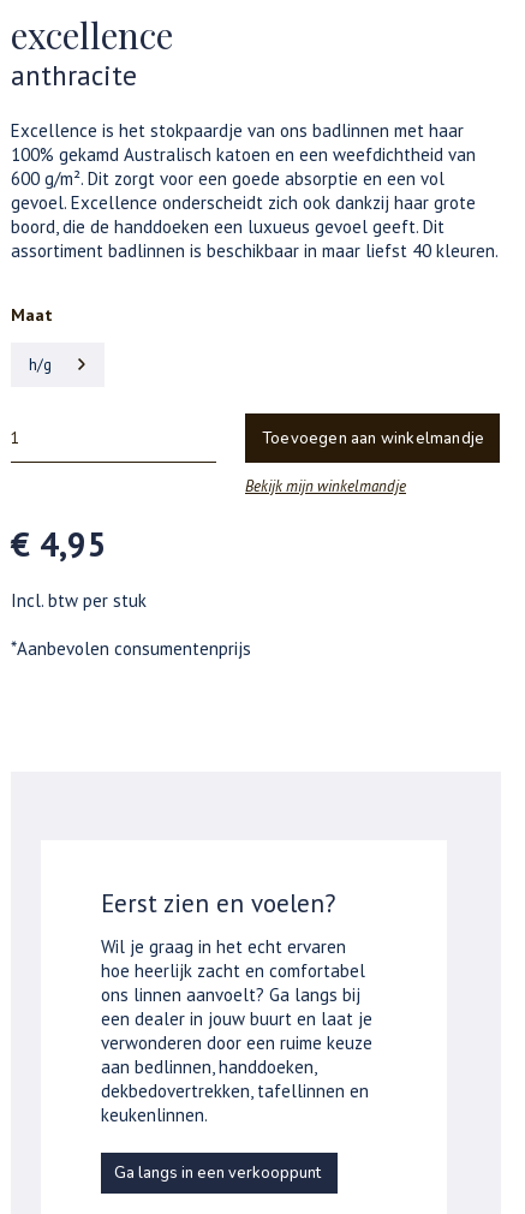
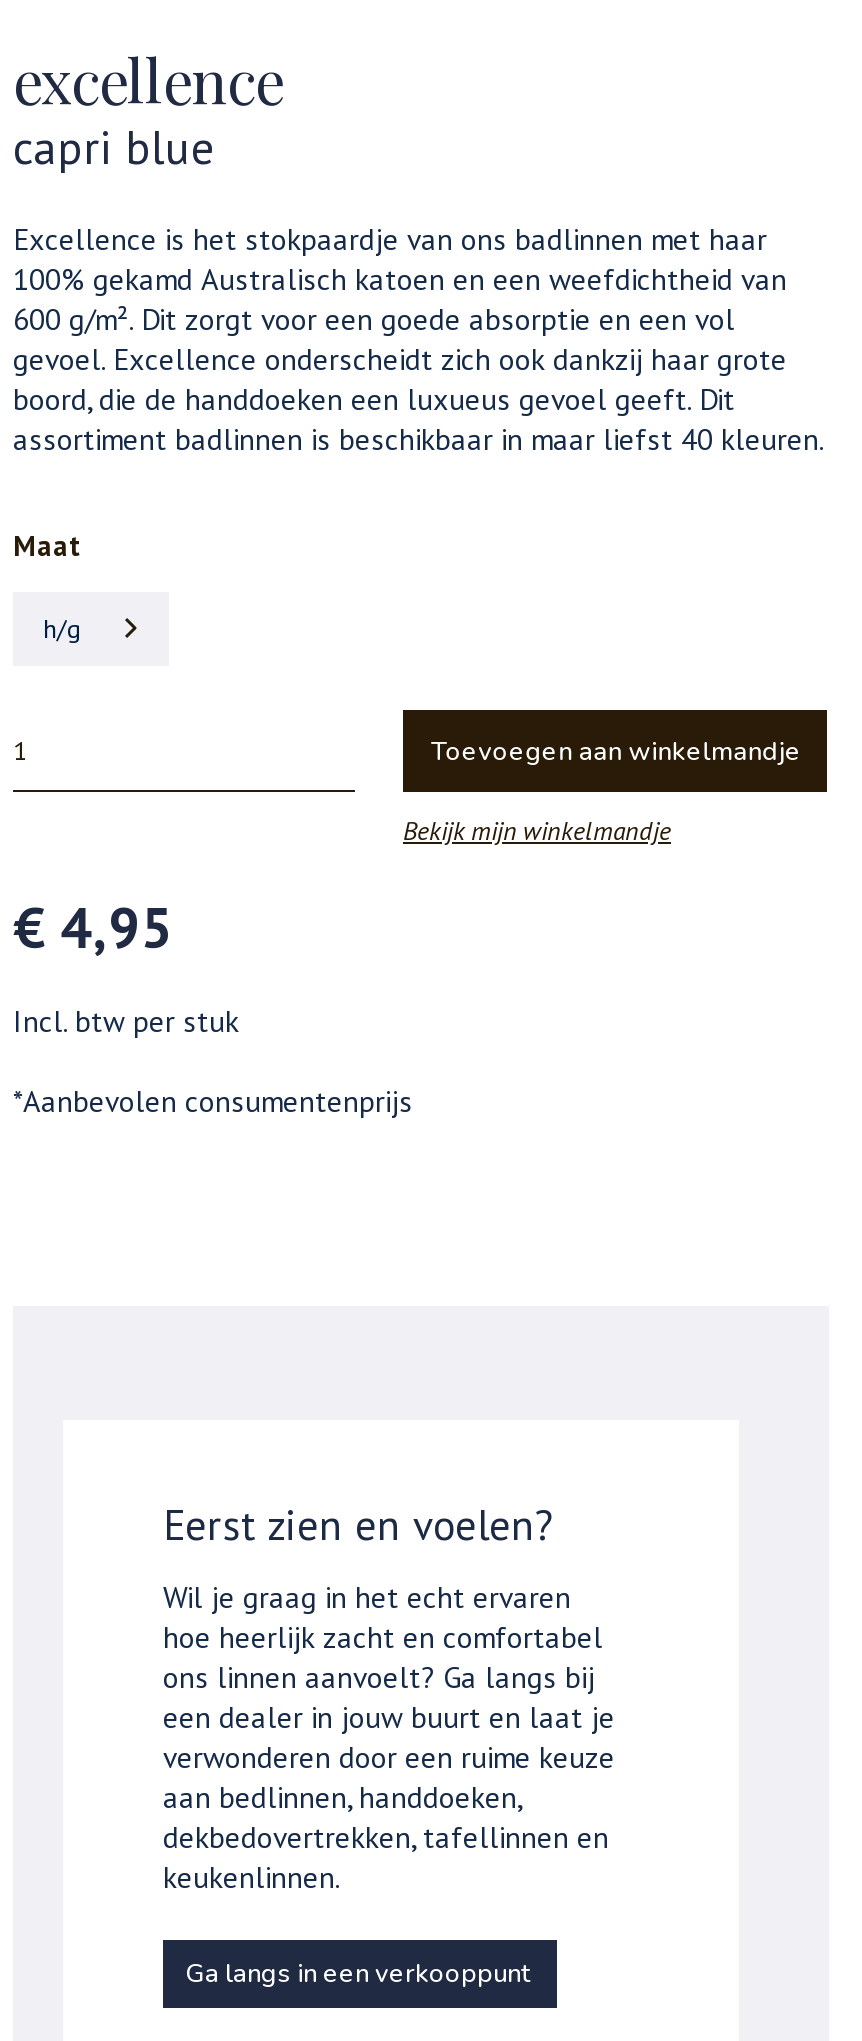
- anthracite
+ capri blue
